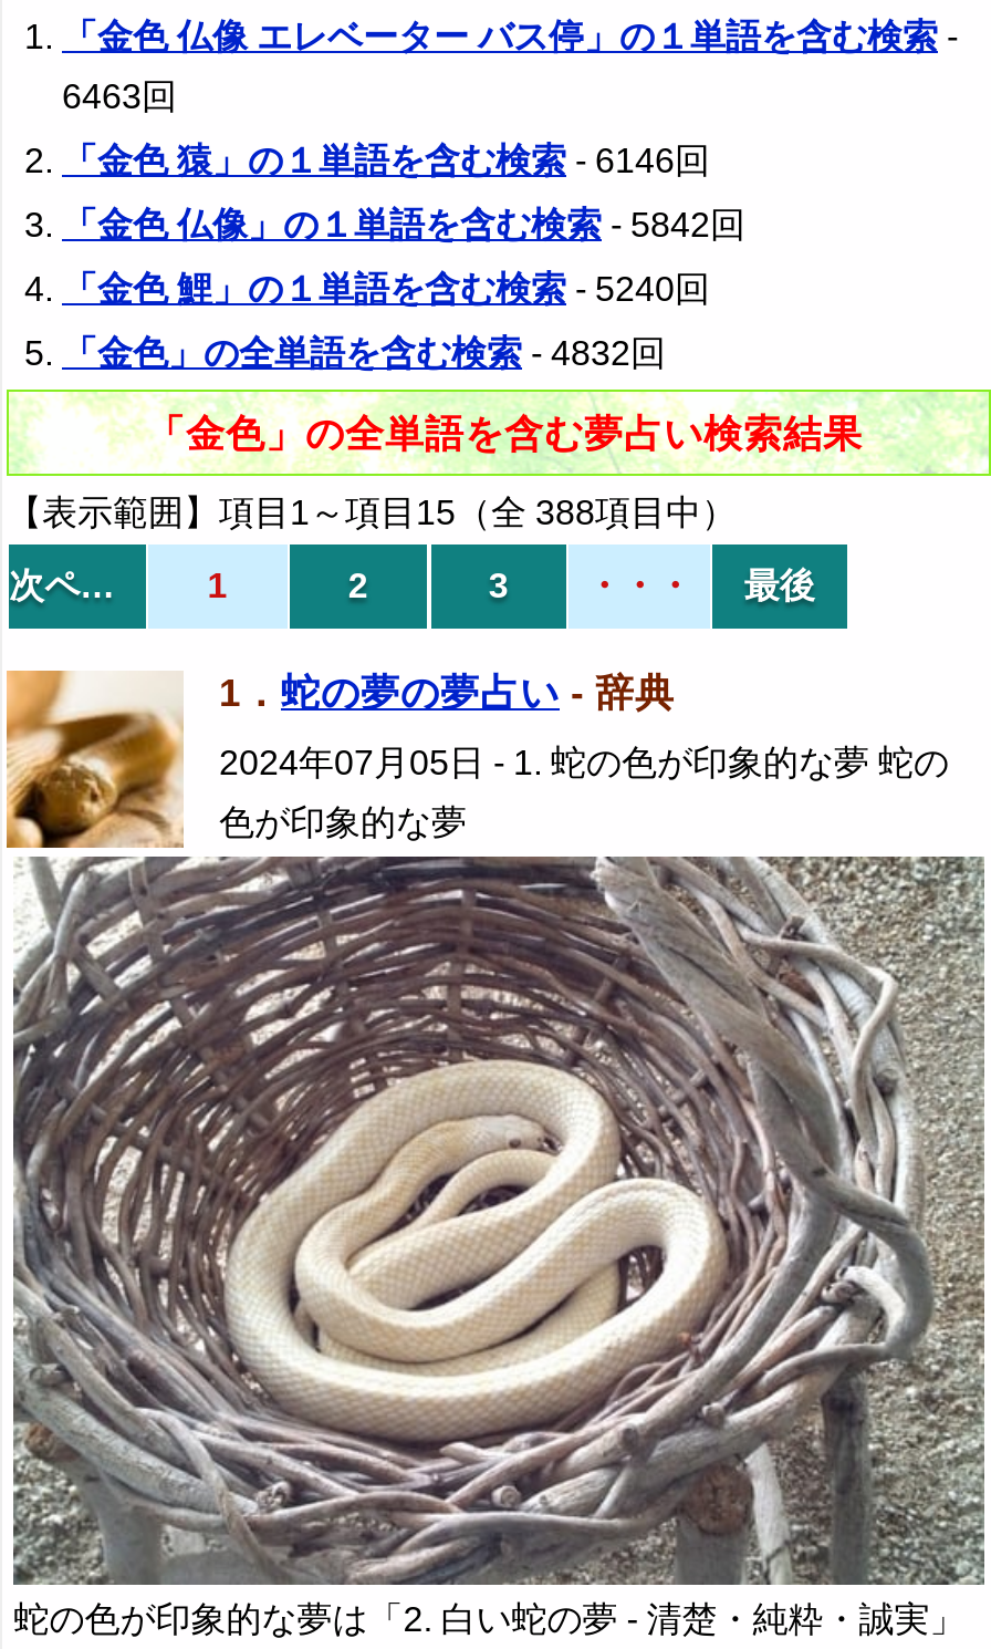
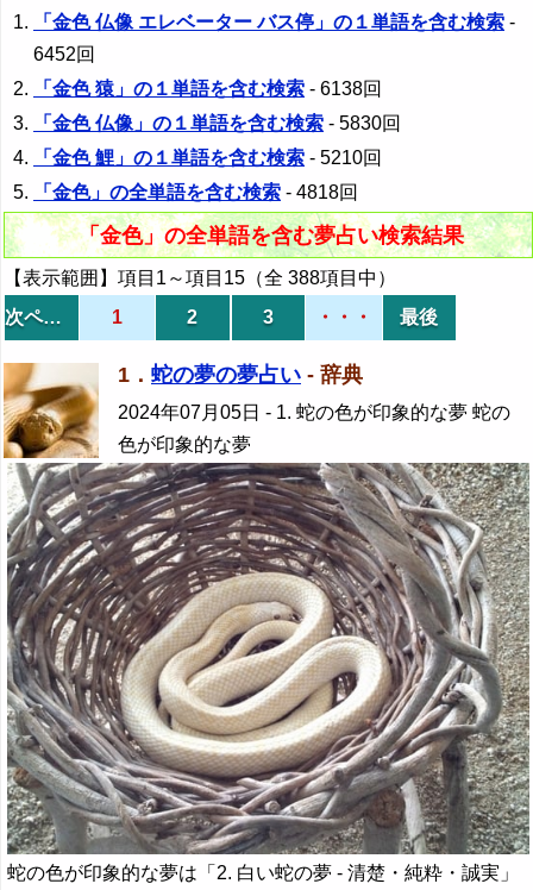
- 6463回
+ 6452回

- 「金色 猿」の１単語を含む検索- 6146回
+ 「金色 猿」の１単語を含む検索- 6138回

- 「金色 仏像」の１単語を含む検索- 5842回
+ 「金色 仏像」の１単語を含む検索- 5830回

- 「金色 鯉」の１単語を含む検索- 5240回
+ 「金色 鯉」の１単語を含む検索- 5210回

- 「金色」の全単語を含む検索- 4832回
+ 「金色」の全単語を含む検索- 4818回
